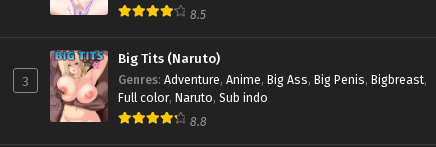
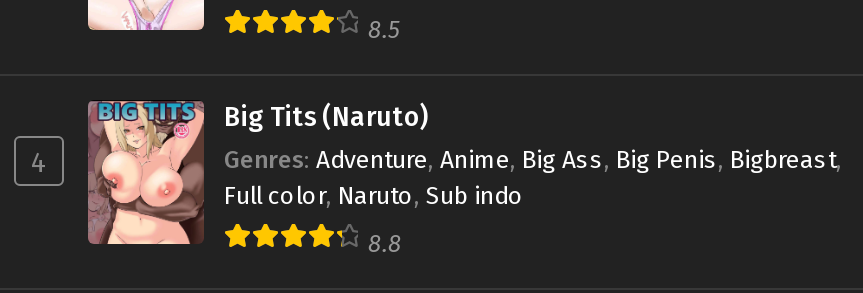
- 3
+ 4
